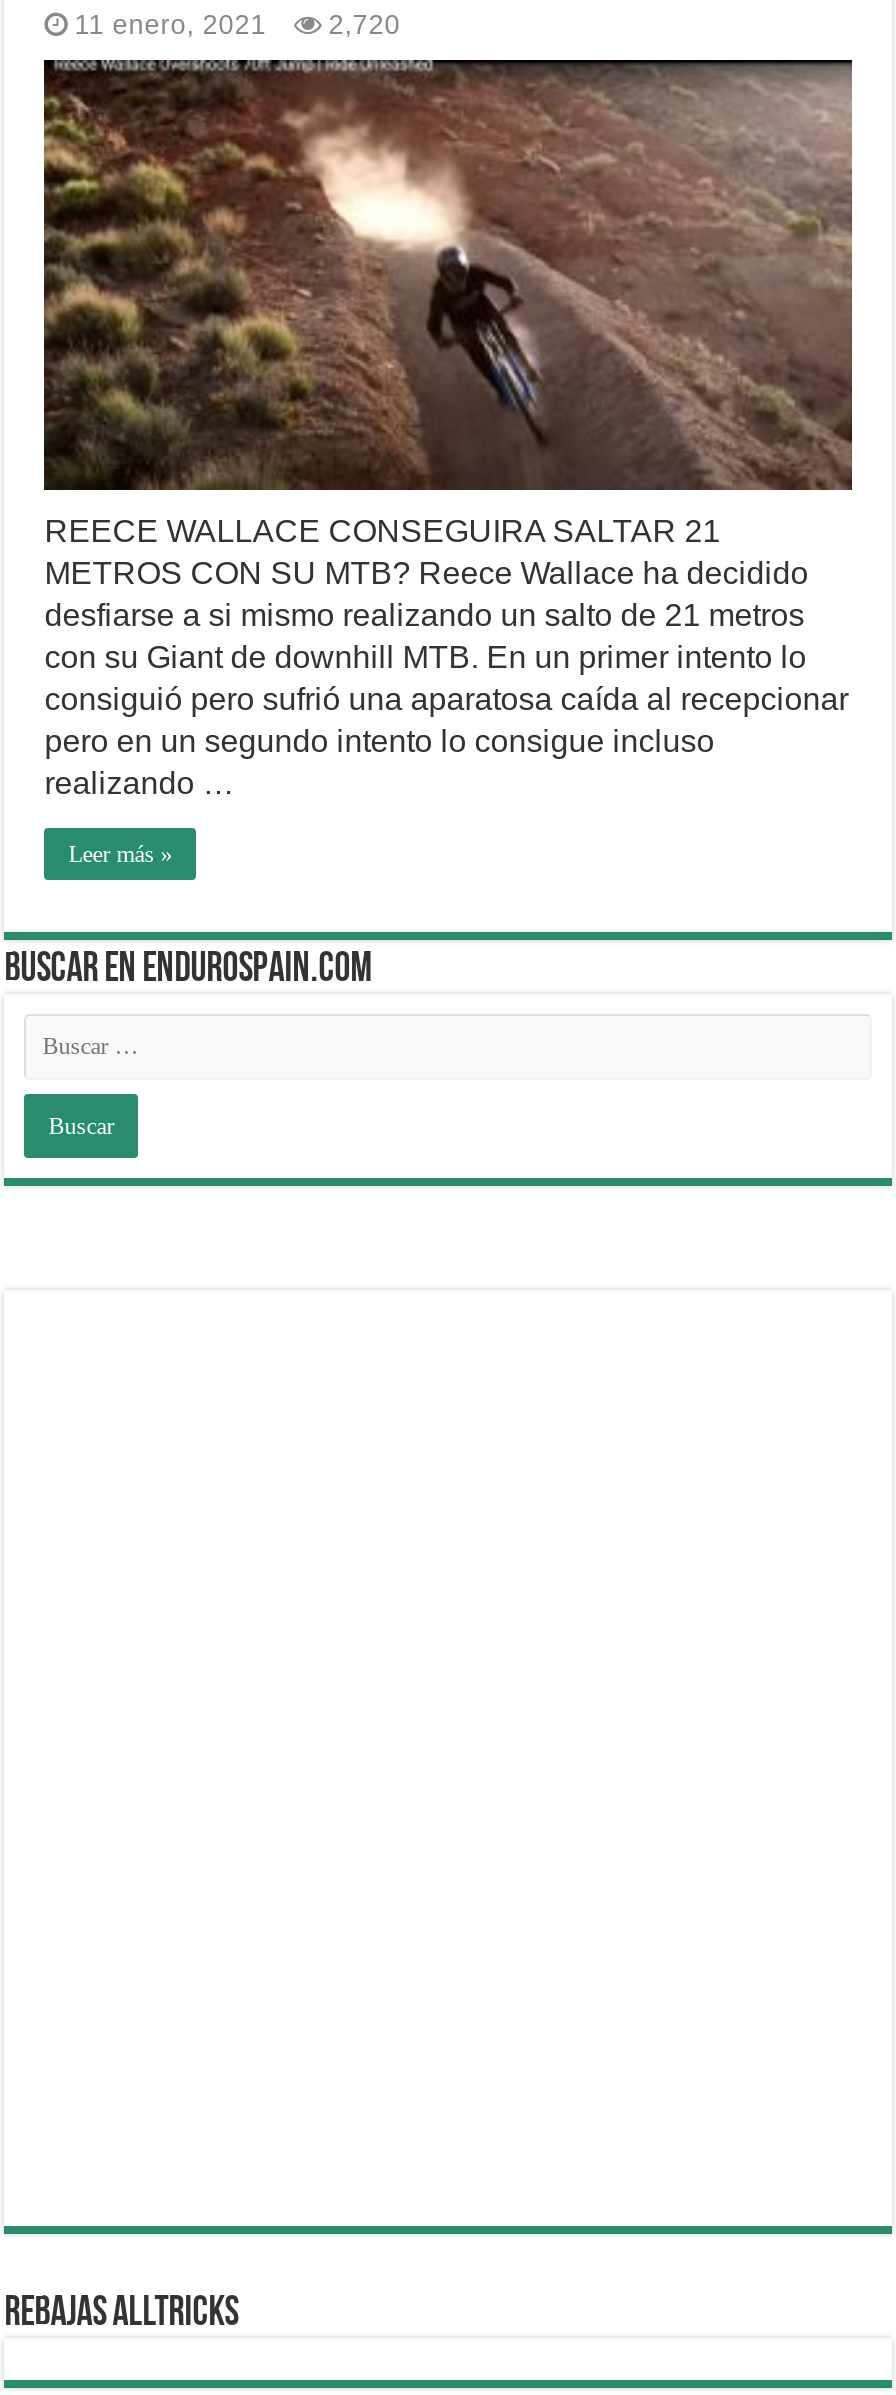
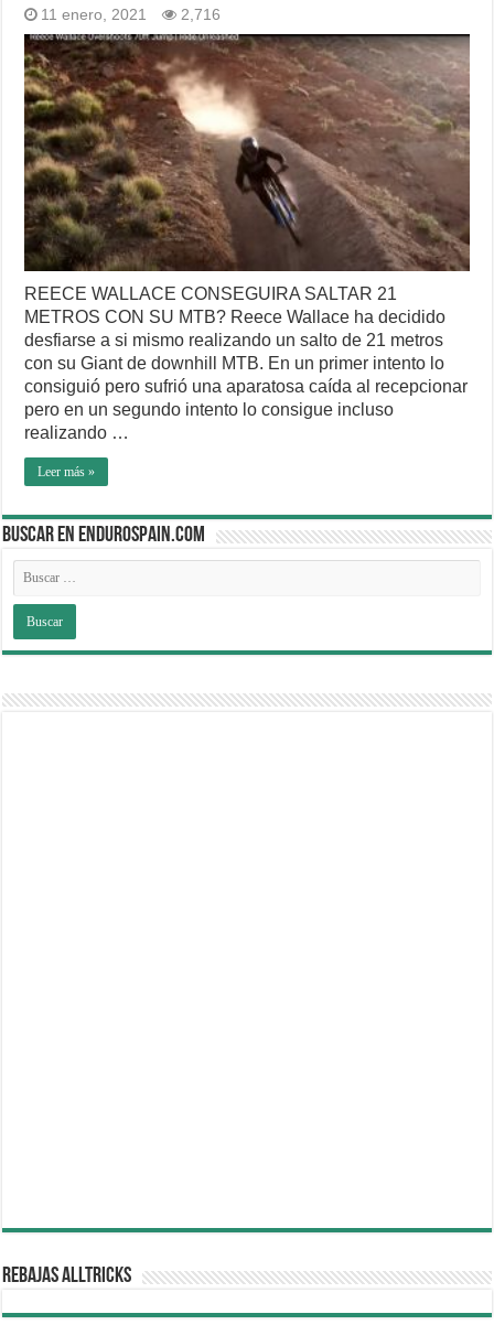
- 2,720
+ 2,716
